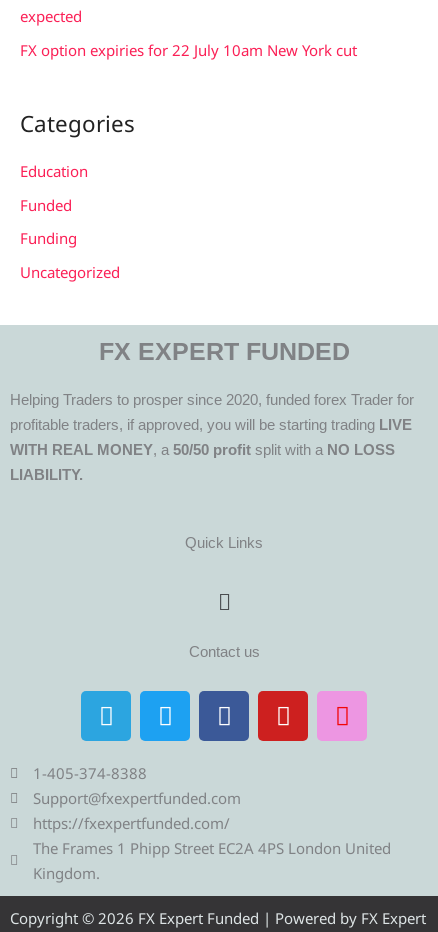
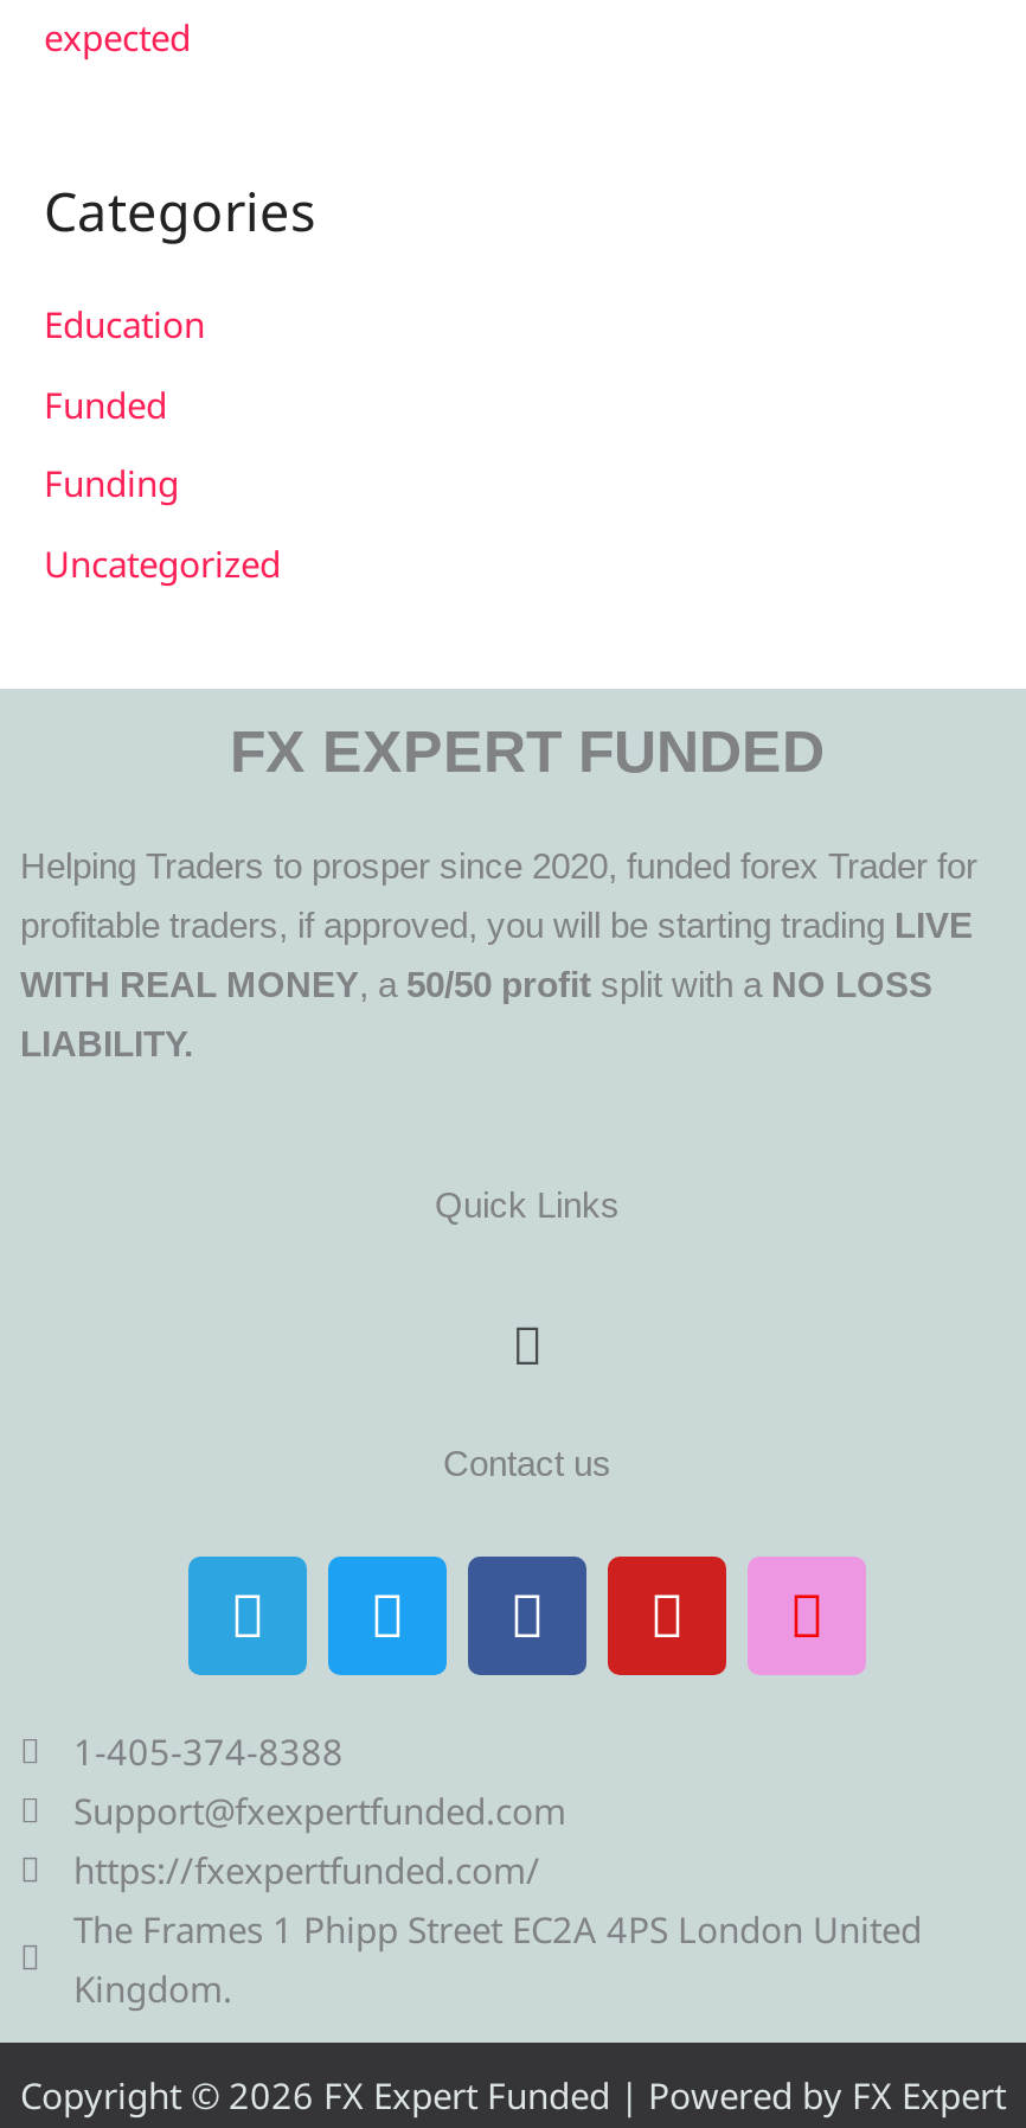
- FX option expiries for 22 July 10am New York cut
